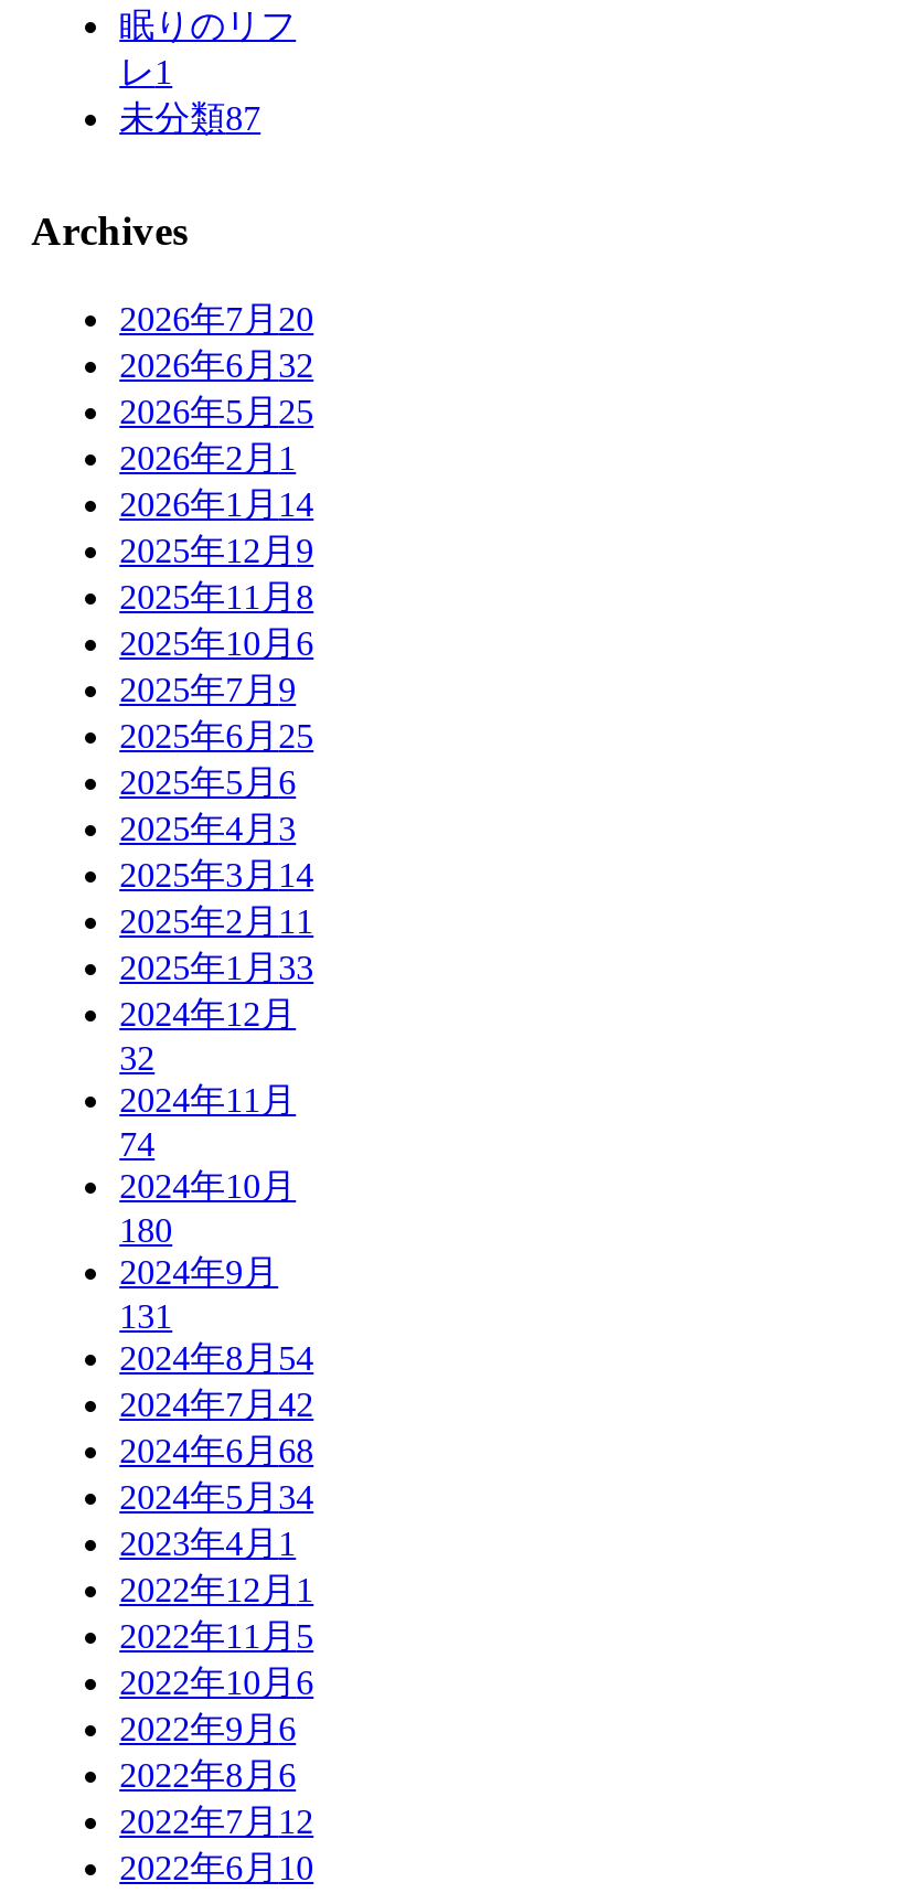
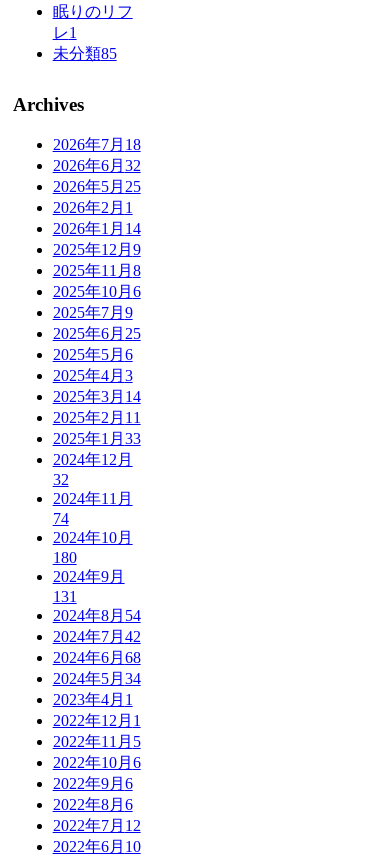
- 未分類87
+ 未分類85

- 2026年7月20
+ 2026年7月18
